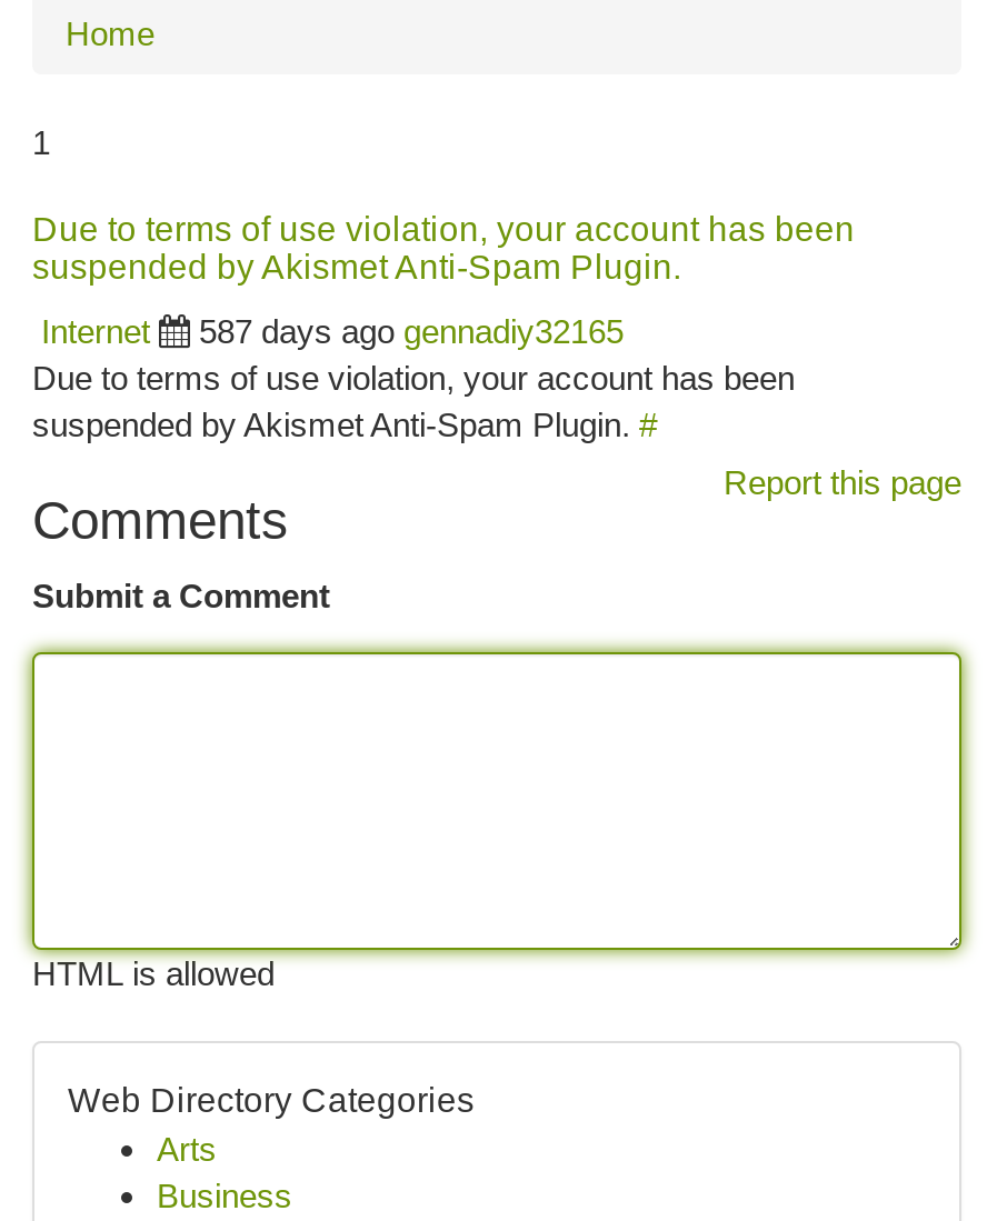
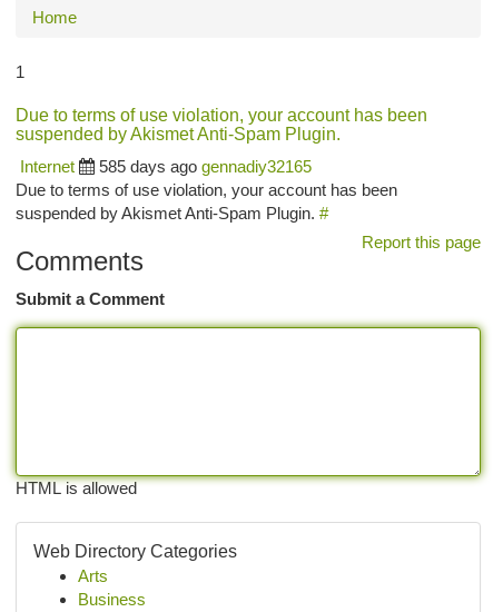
- 587 days ago gennadiy32165
+ 585 days ago gennadiy32165
